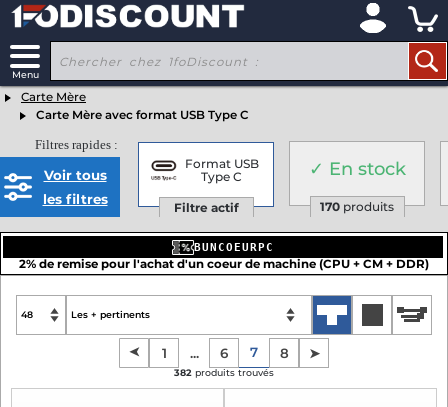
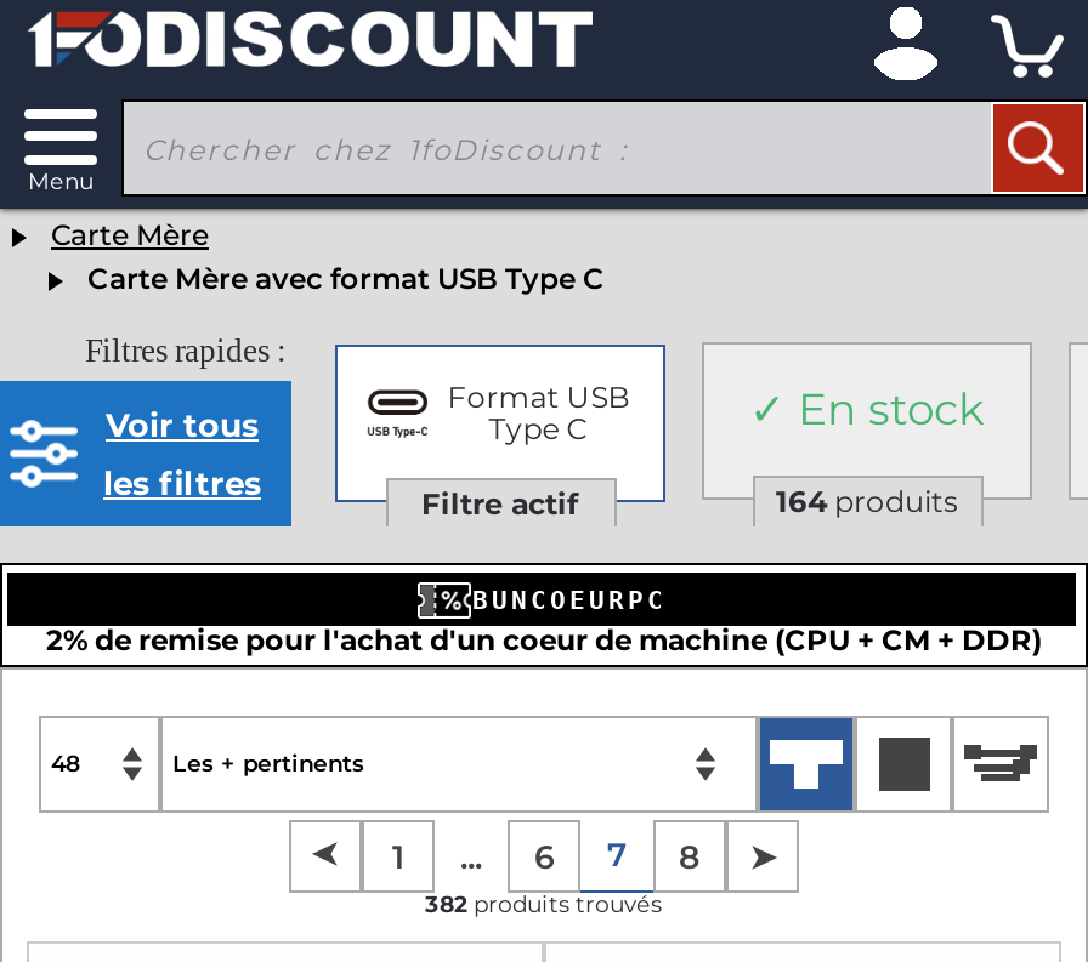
- 170 produits
+ 164 produits
